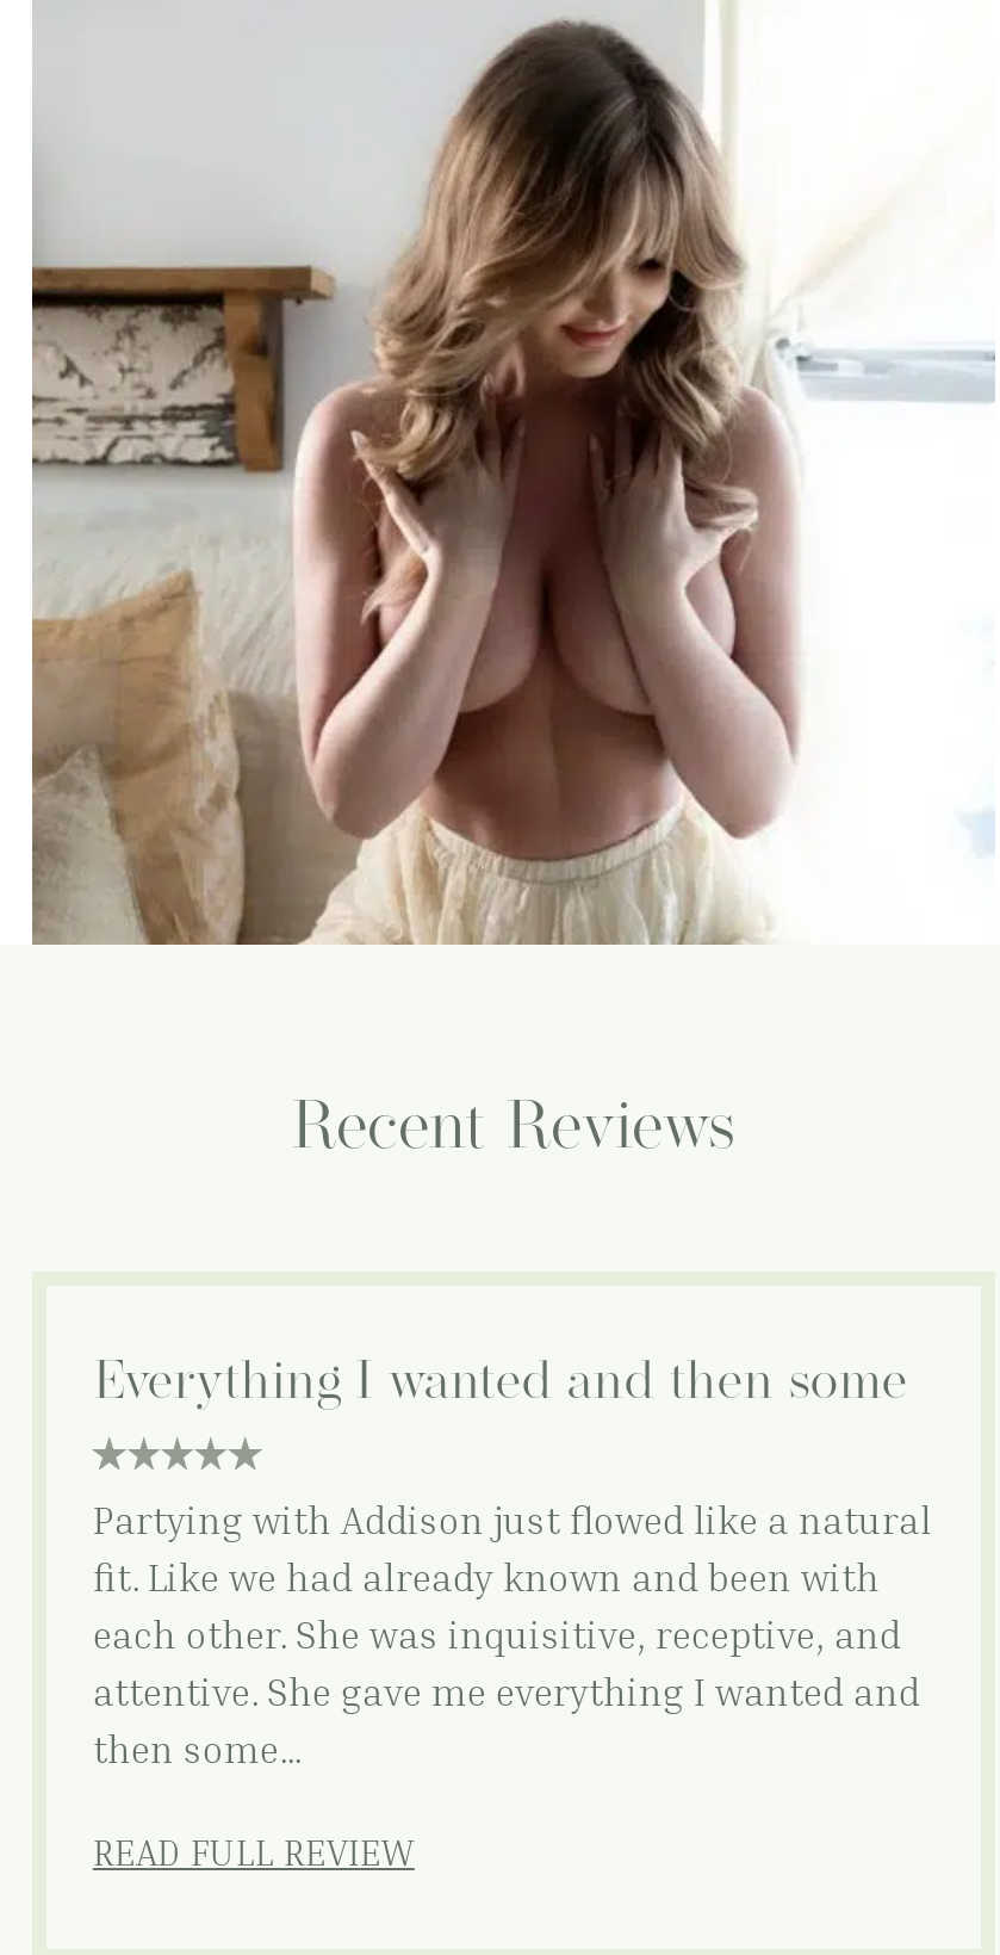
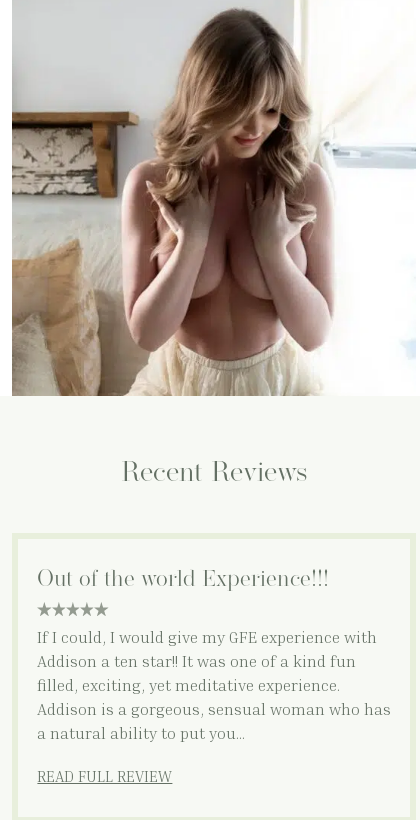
- Everything I wanted and then some
+ Out of the world Experience!!!

- Partying with Addison just flowed like a natural
- fit. Like we had already known and been with
- each other. She was inquisitive, receptive, and
- attentive. She gave me everything I wanted and
- then some…
+ If I could, I would give my GFE experience with
+ Addison a ten star!! It was one of a kind fun
+ filled, exciting, yet meditative experience.
+ Addison is a gorgeous, sensual woman who has
+ a natural ability to put you…
